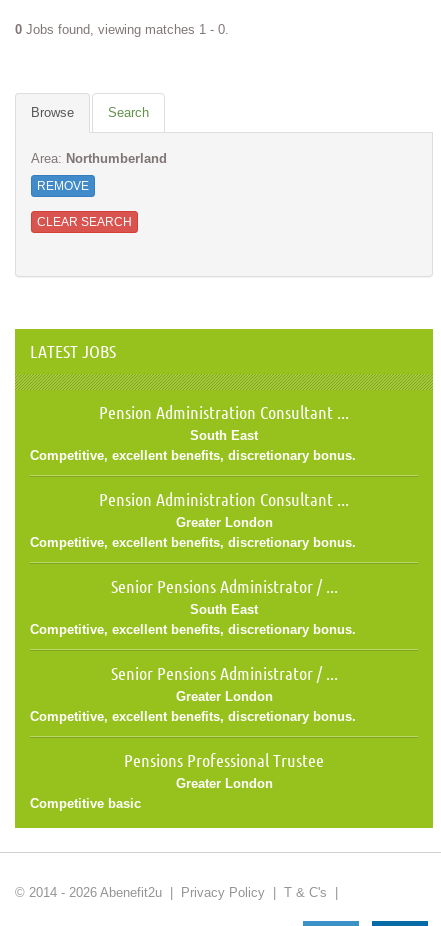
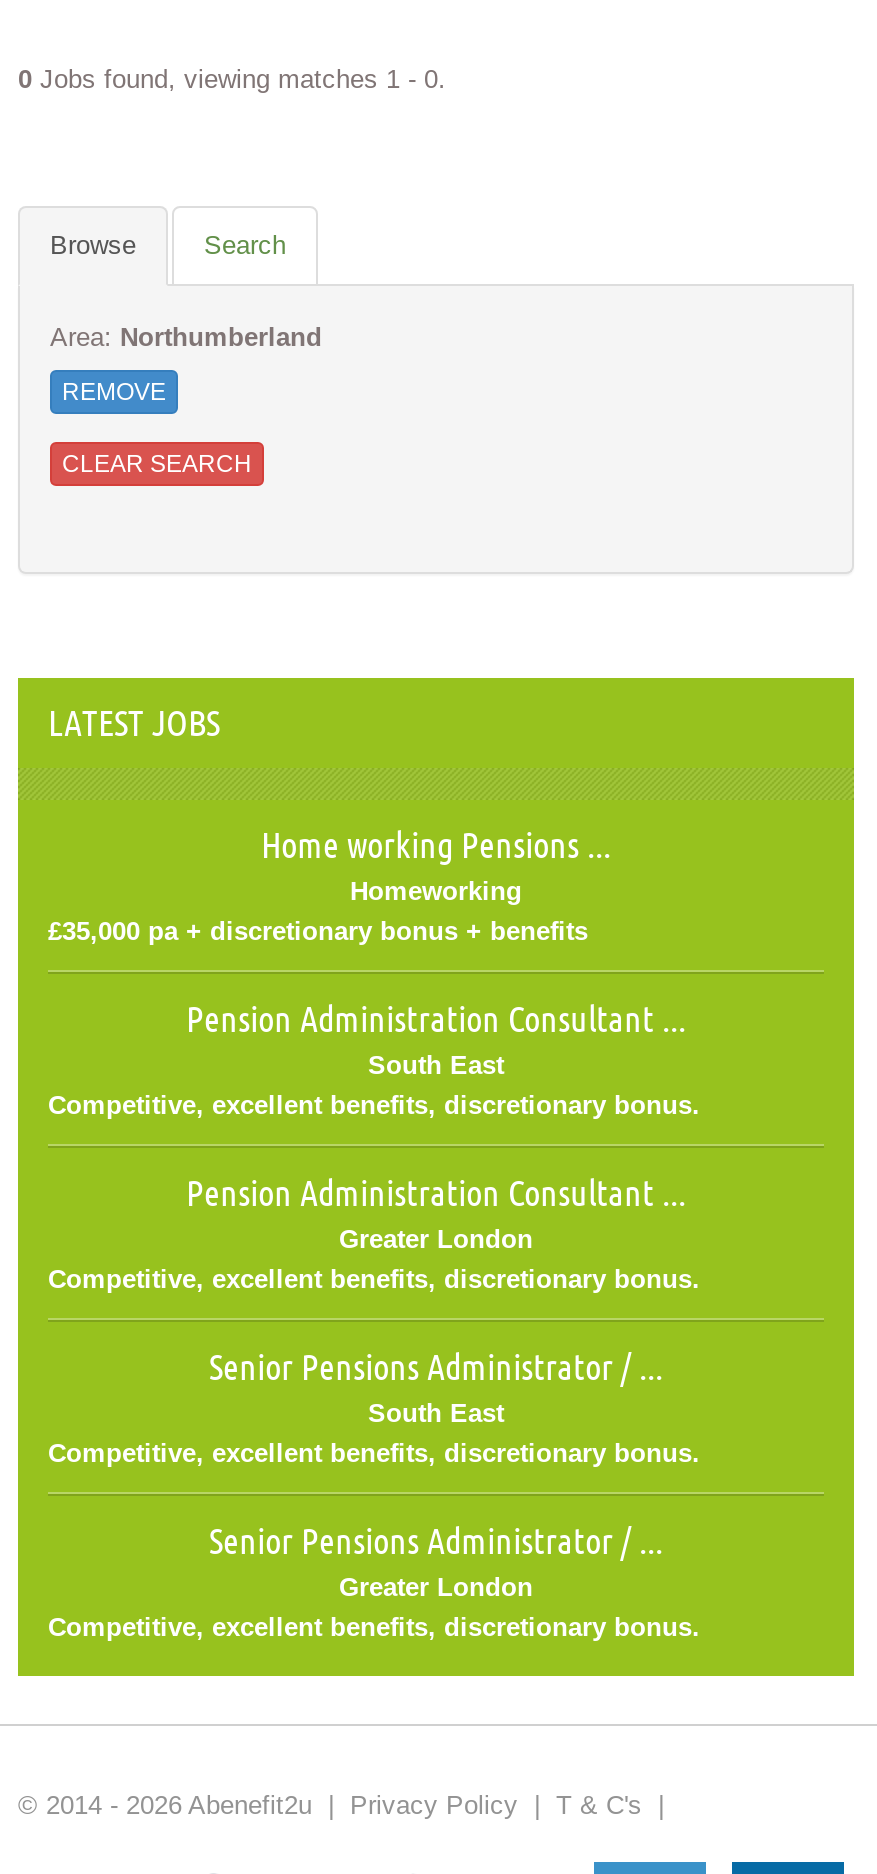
+ Home working Pensions ...
+ Homeworking
+ £35,000 pa + discretionary bonus + benefits

moved down: Pension Administration Consultant ... | South East | Competitive, excellent benefits, discretionary bonus. | ... | Greater London | Competitive, excellent benefits, discretionary bonus.

- Pensions Professional Trustee
- Greater London
- Competitive basic
